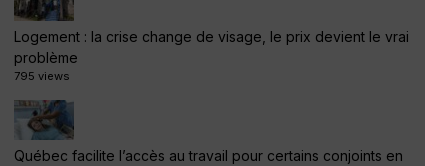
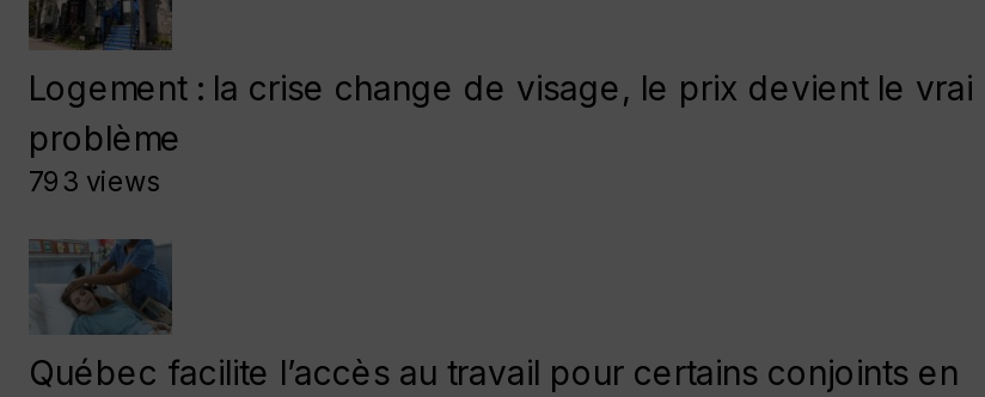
- 795 views
+ 793 views
